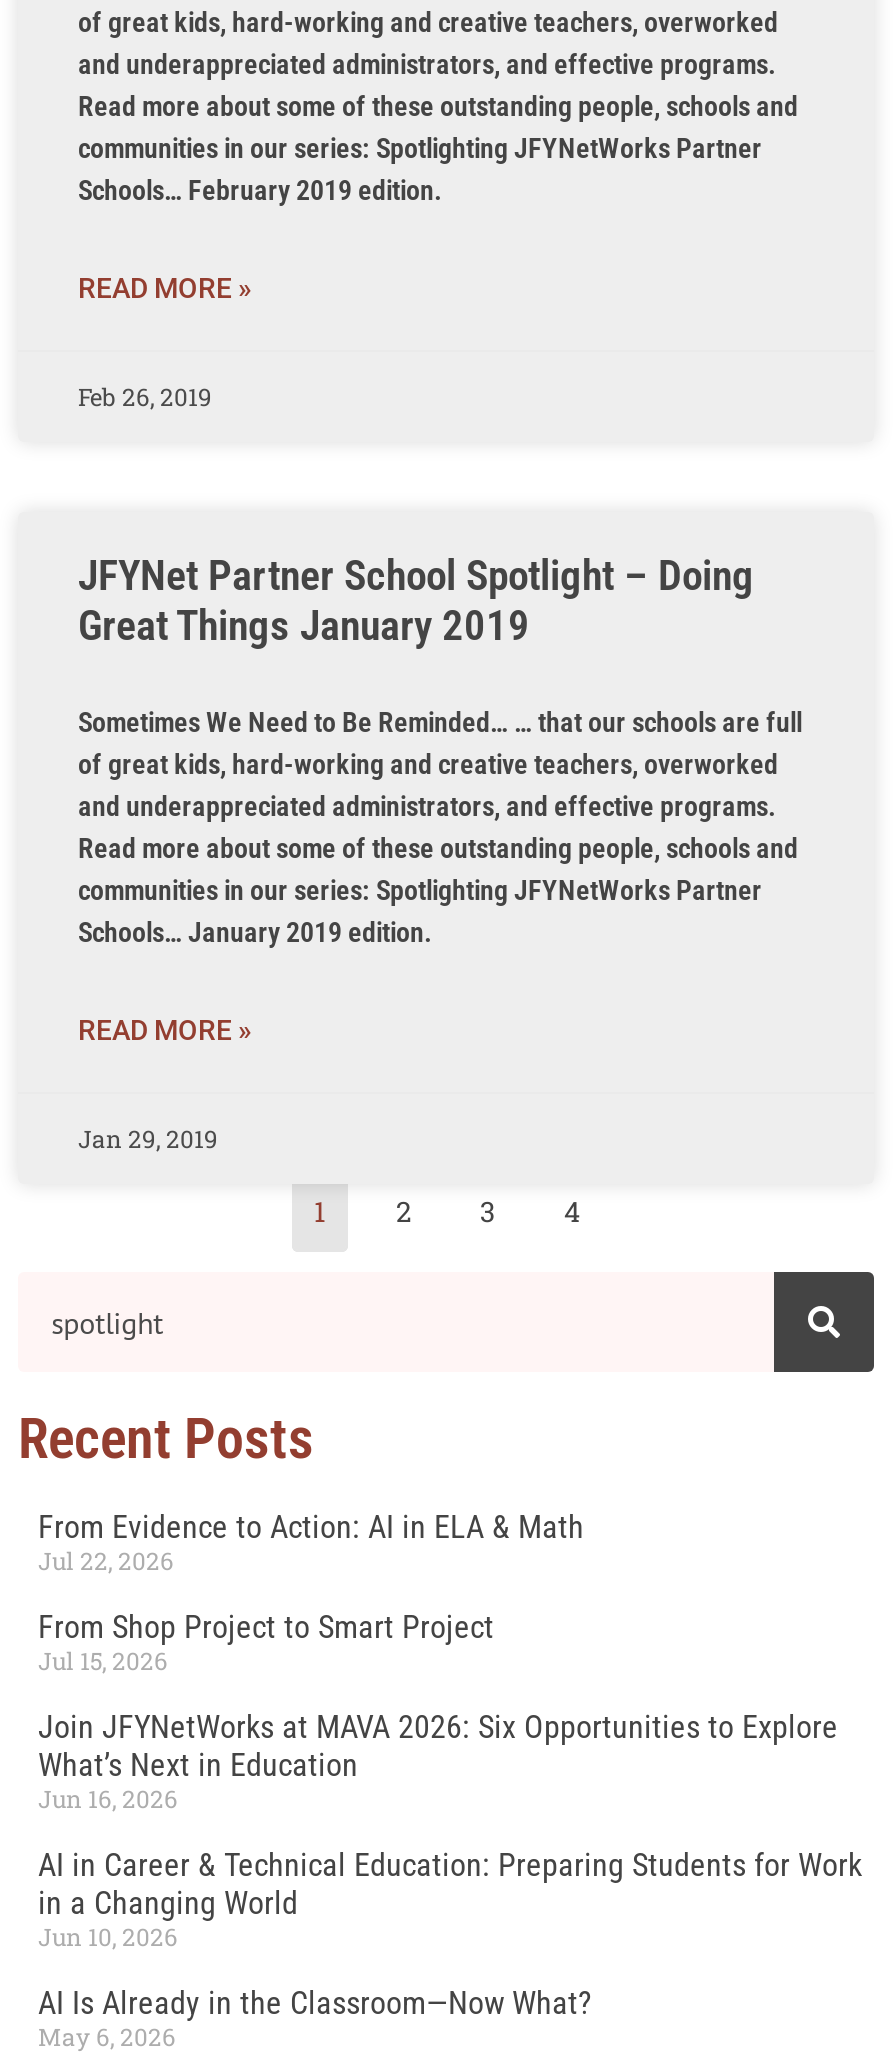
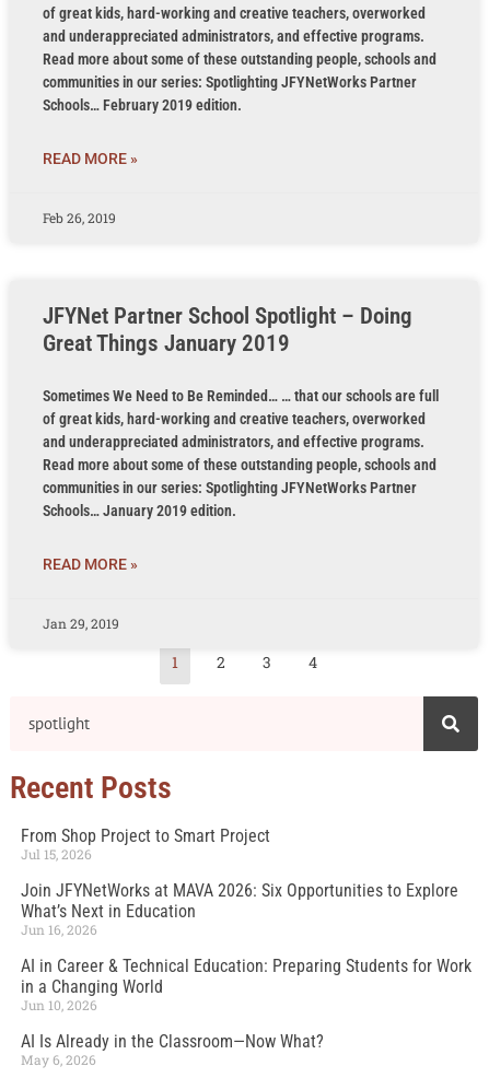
- From Evidence to Action: AI in ELA & Math
- Jul 22, 2026
